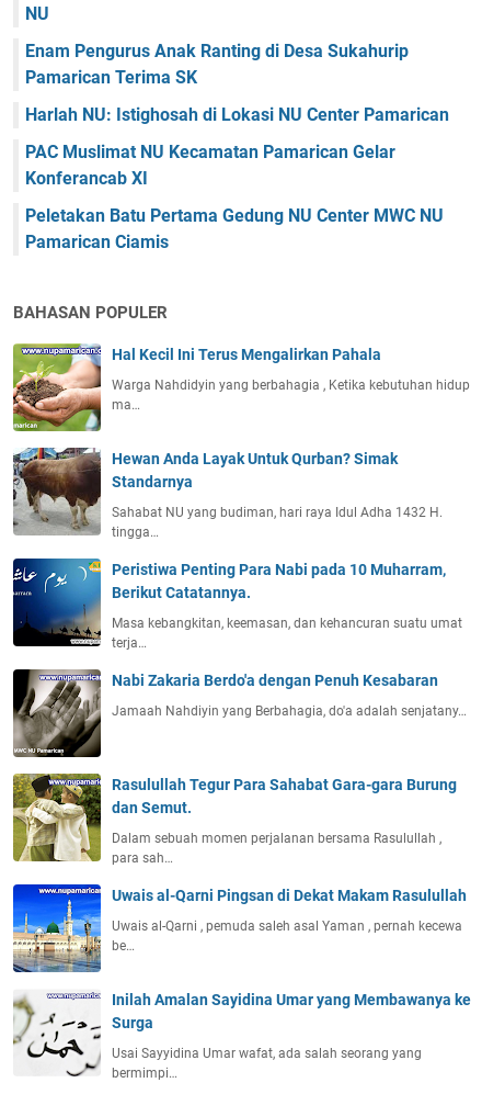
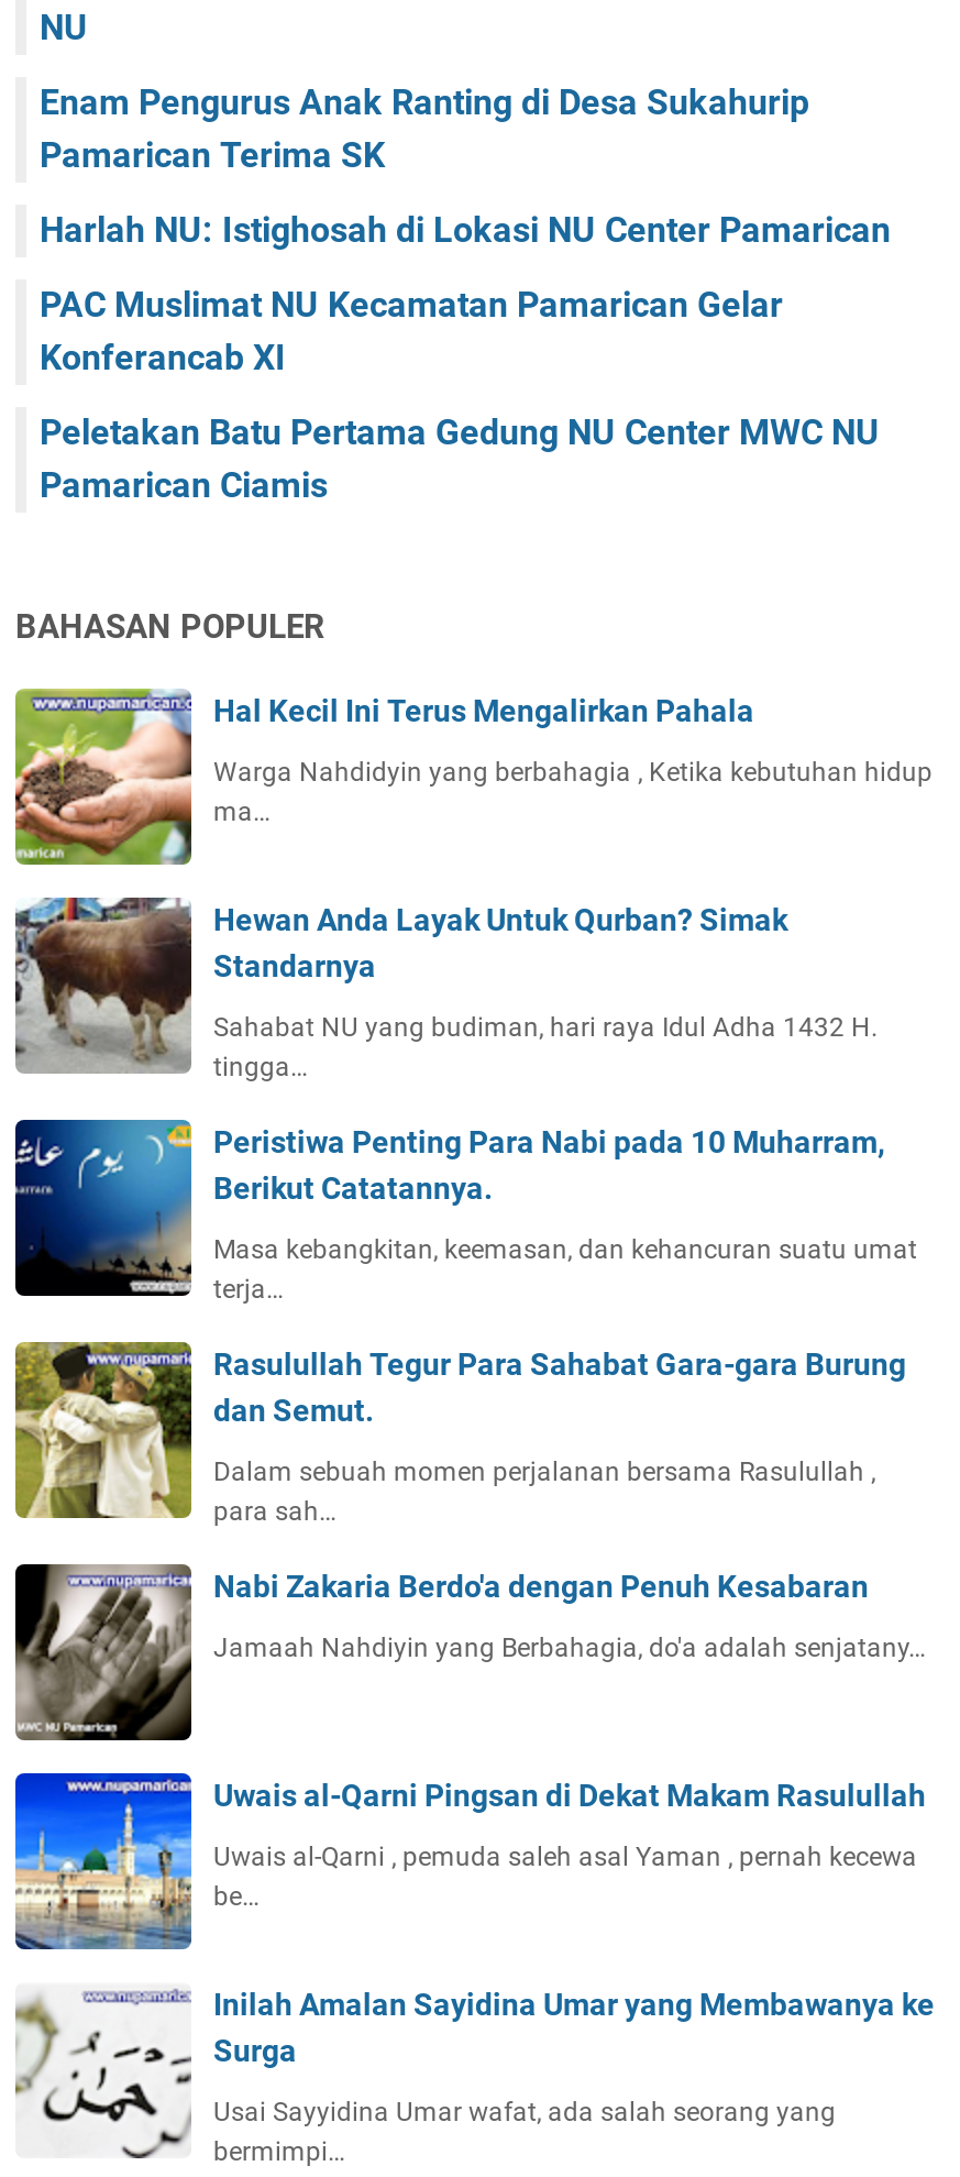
moved down: [image] | Nabi Zakaria Berdo'a dengan Penuh Kesabaran | Jamaah Nahdiyin yang Berbahagia, do'a adalah senjatany…

moved up: [image] | Rasulullah Tegur Para Sahabat Gara-gara Burung | dan Semut. | Dalam sebuah momen perjalanan bersama Rasulullah , | para sah…
